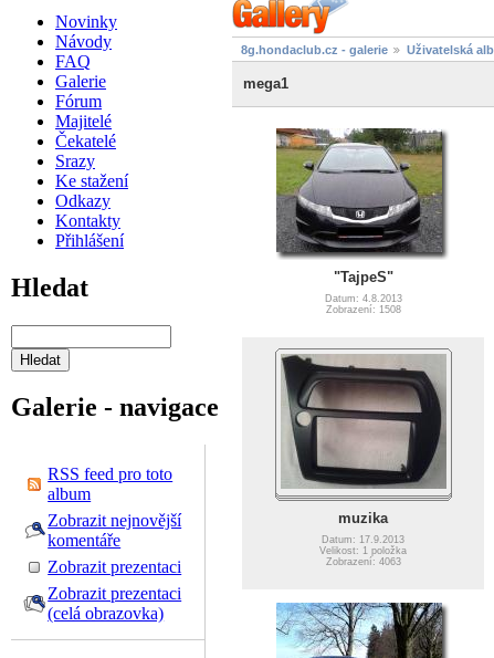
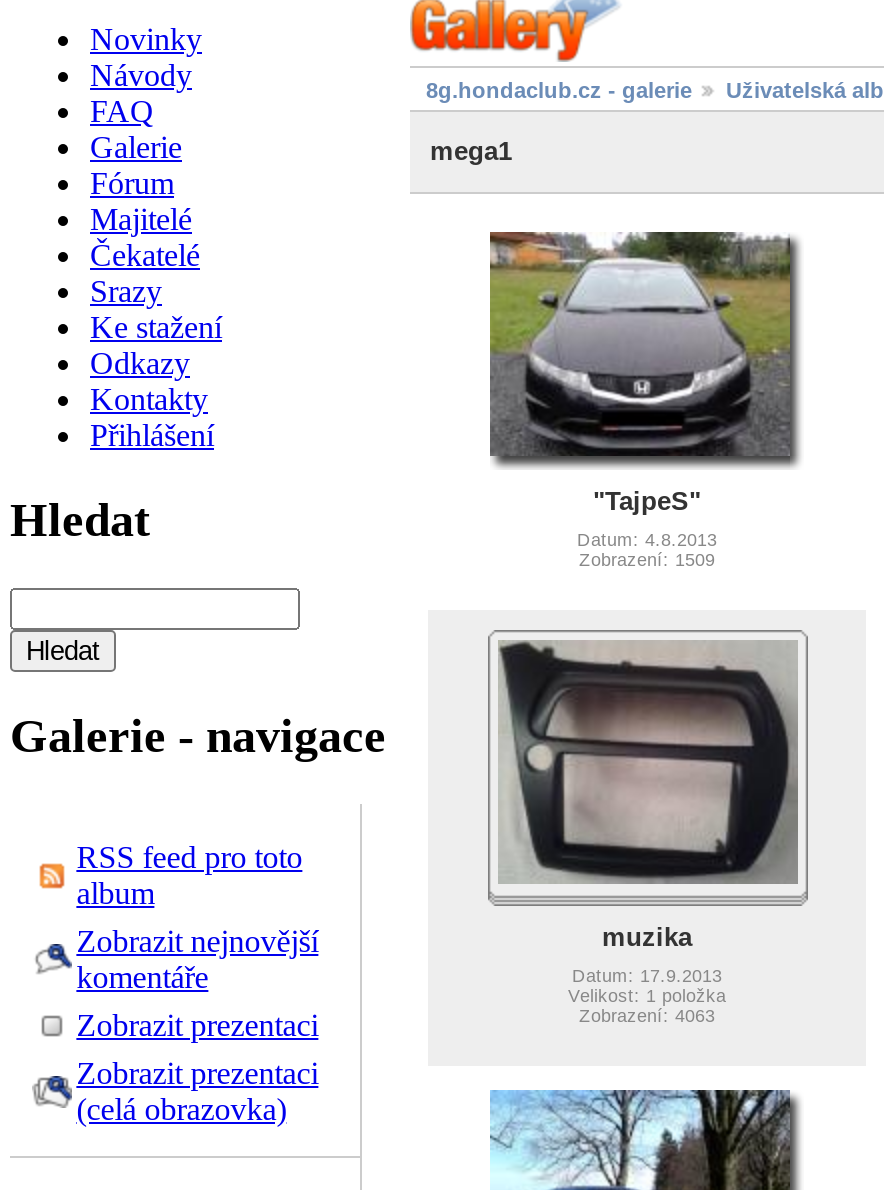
- Zobrazení: 1508
+ Zobrazení: 1509
